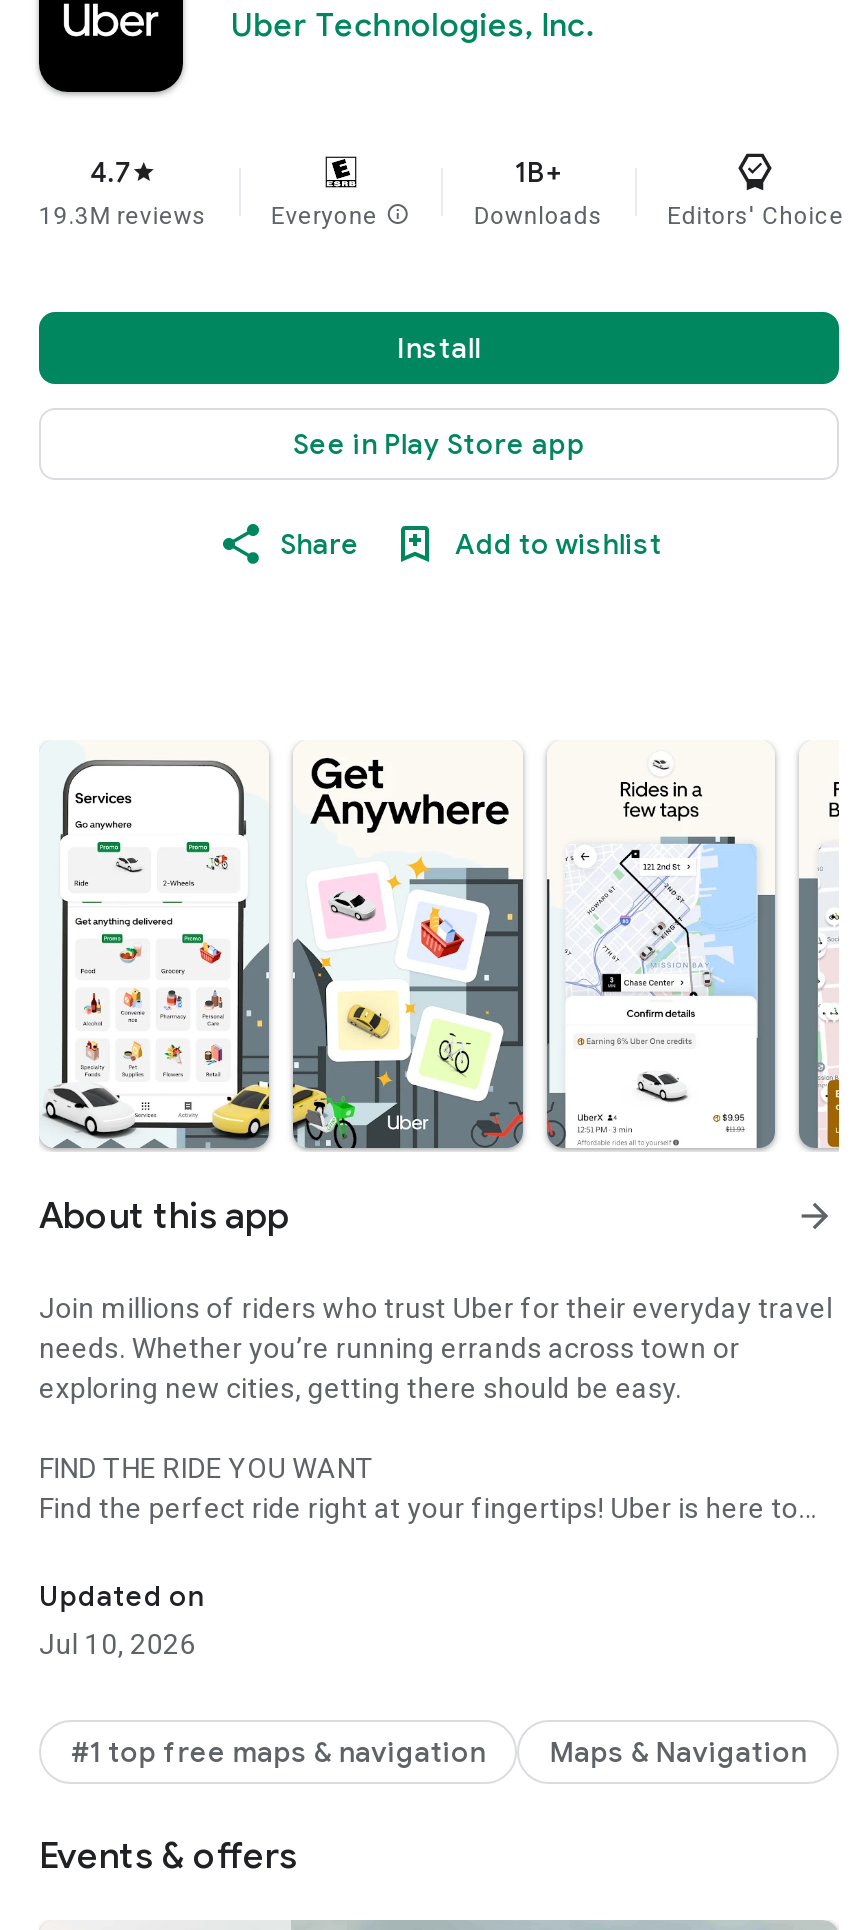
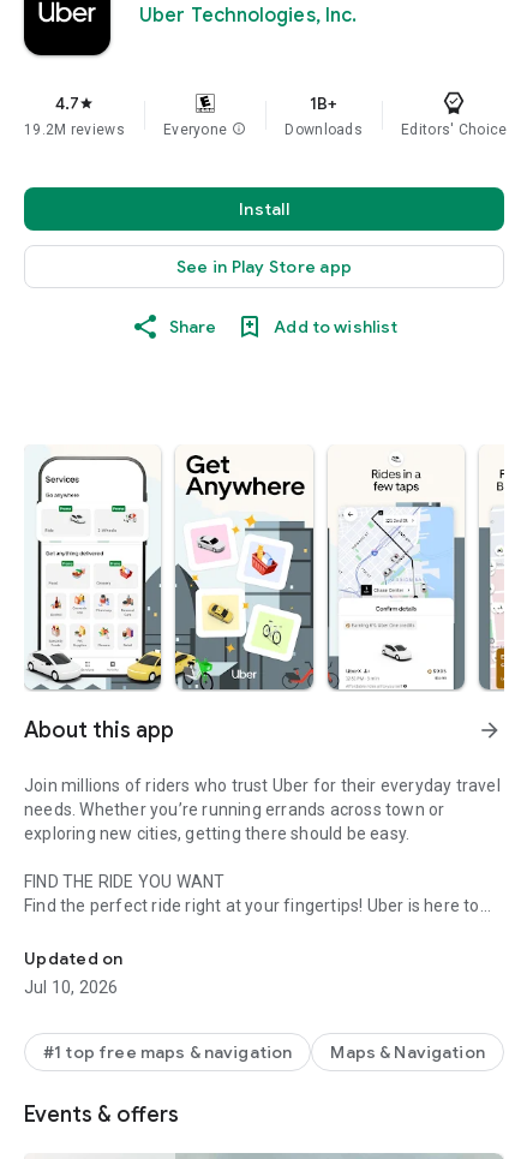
- 19.3M reviews
+ 19.2M reviews
